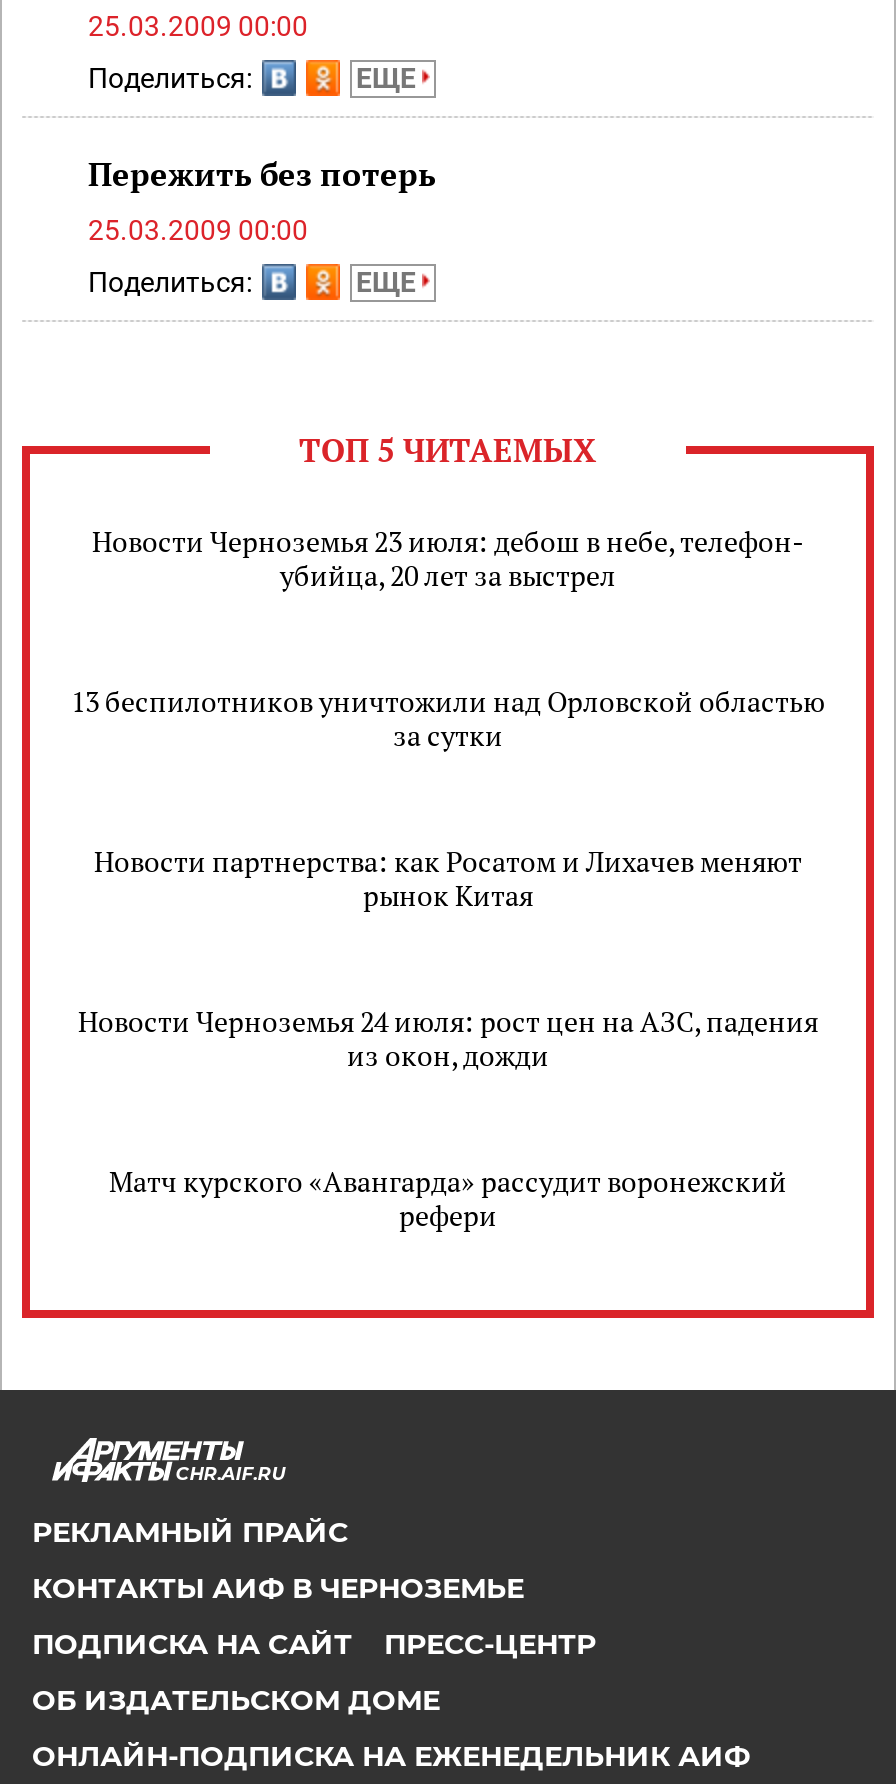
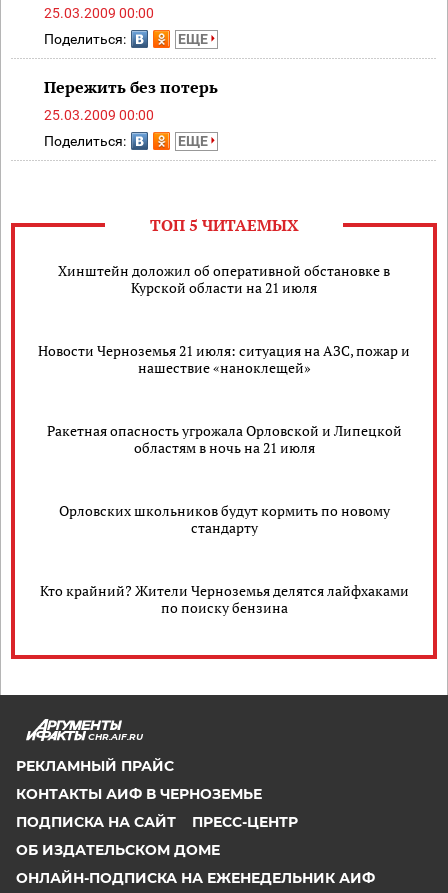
- Новости Черноземья 23 июля: дебош в небе, телефон-
- убийца, 20 лет за выстрел
+ Хинштейн доложил об оперативной обстановке в
+ Курской области на 21 июля

- 13 беспилотников уничтожили над Орловской областью
- за сутки
+ Новости Черноземья 21 июля: ситуация на АЗС, пожар и
+ нашествие «наноклещей»

- Новости партнерства: как Росатом и Лихачев меняют
- рынок Китая
+ Ракетная опасность угрожала Орловской и Липецкой
+ областям в ночь на 21 июля

- Новости Черноземья 24 июля: рост цен на АЗС, падения
- из окон, дожди
+ Орловских школьников будут кормить по новому
+ стандарту

- Матч курского «Авангарда» рассудит воронежский
- рефери
+ Кто крайний? Жители Черноземья делятся лайфхаками
+ по поиску бензина
